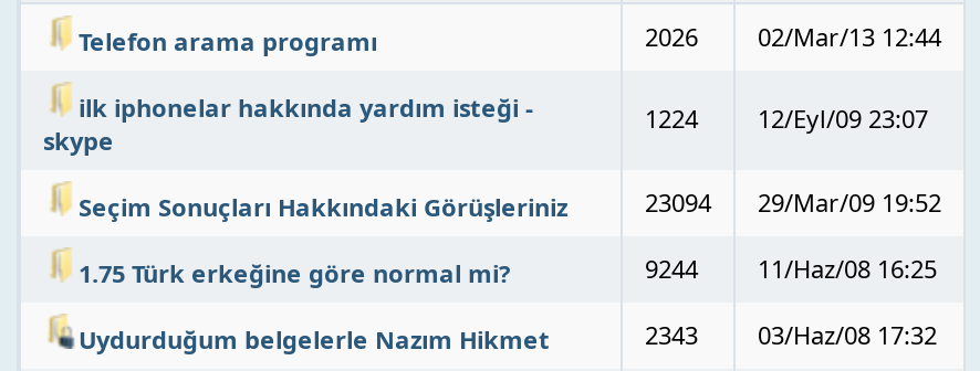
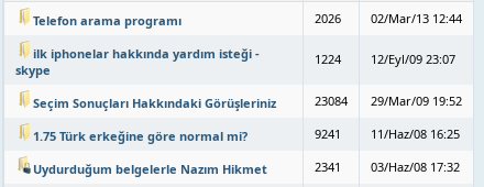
- 23094 29/Mar/09 19:52
+ 23084 29/Mar/09 19:52

- 9244 11/Haz/08 16:25
+ 9241 11/Haz/08 16:25

- 2343 03/Haz/08 17:32
+ 2341 03/Haz/08 17:32
